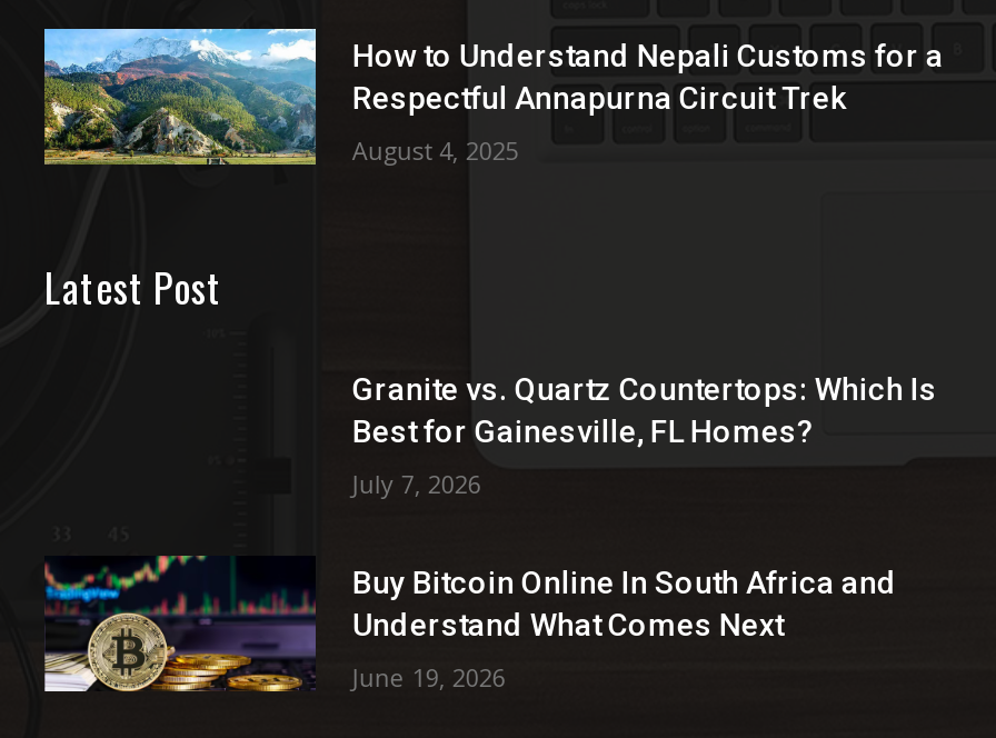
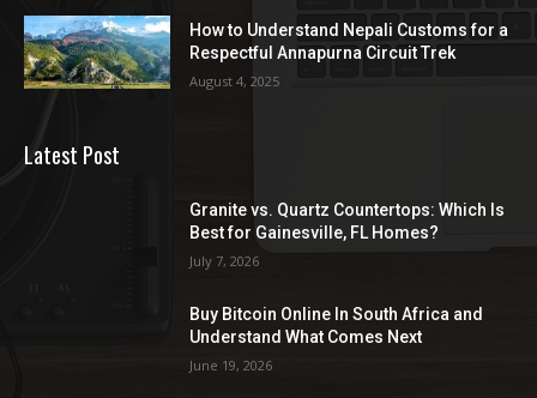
- [image]
